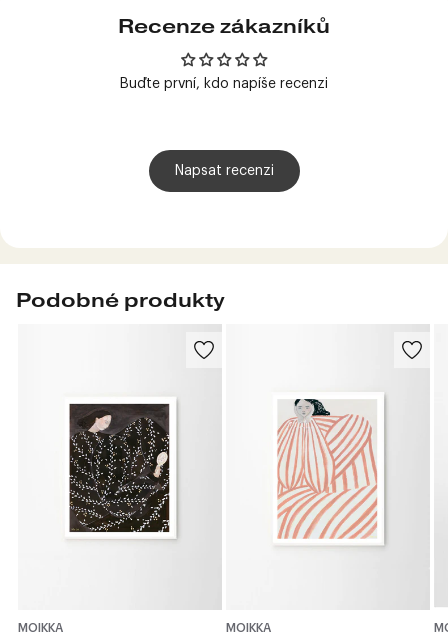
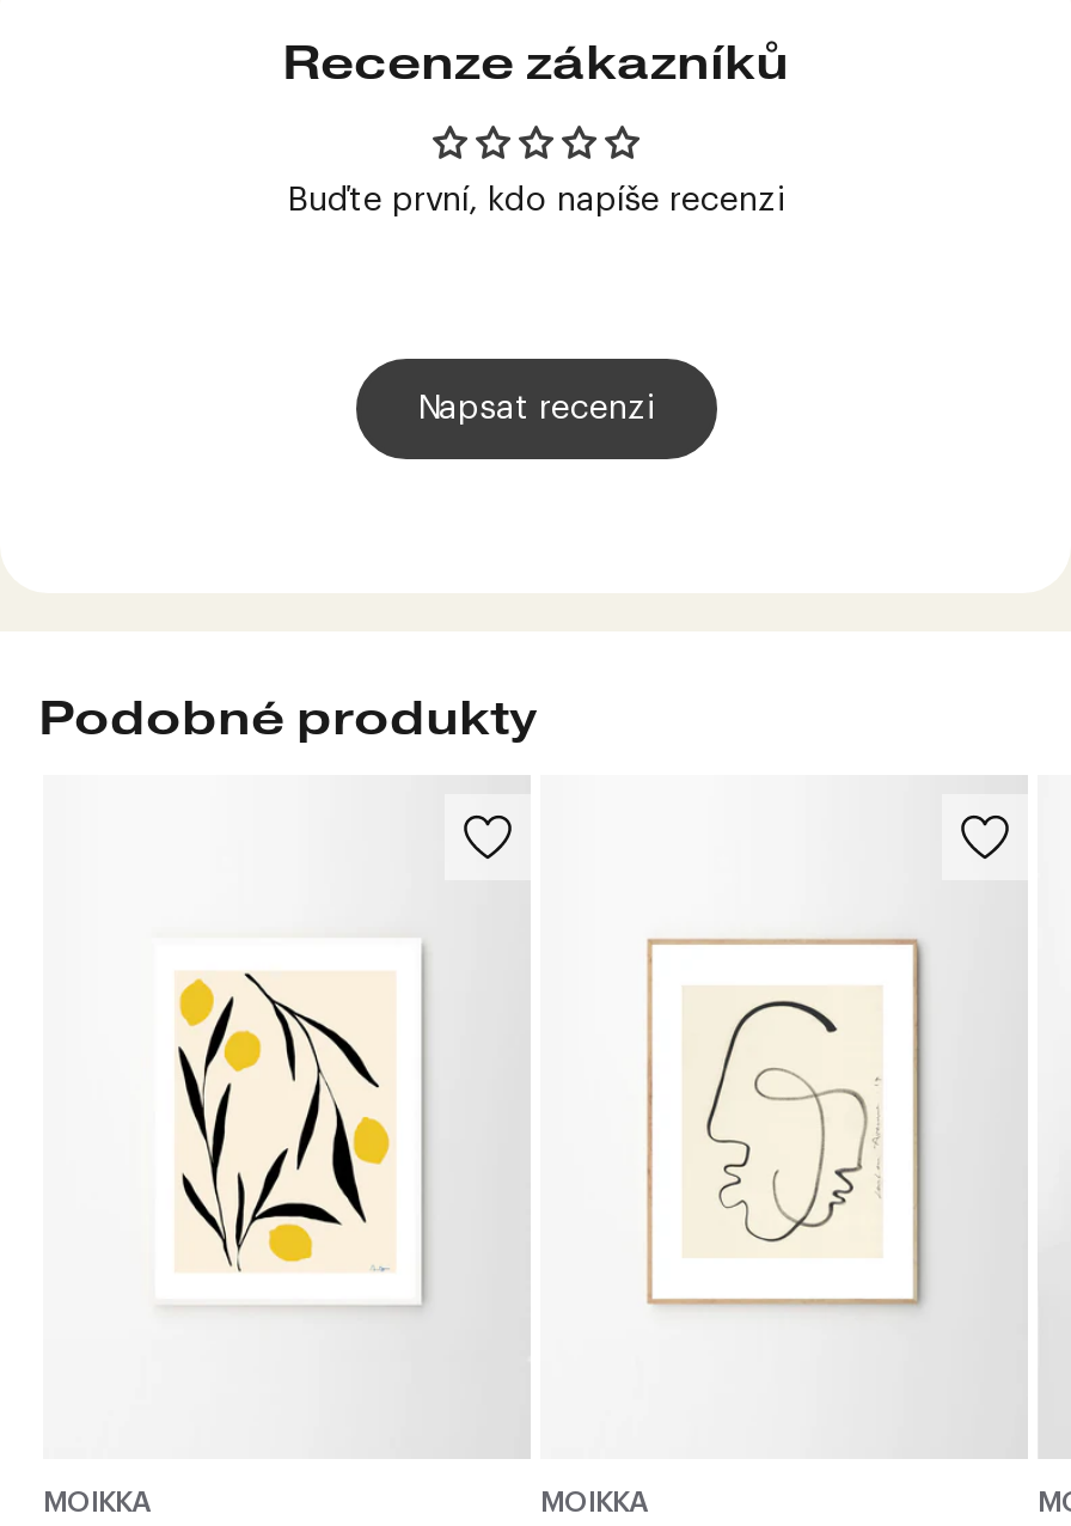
- [image]
+ [image]

- [image]
+ [image]
